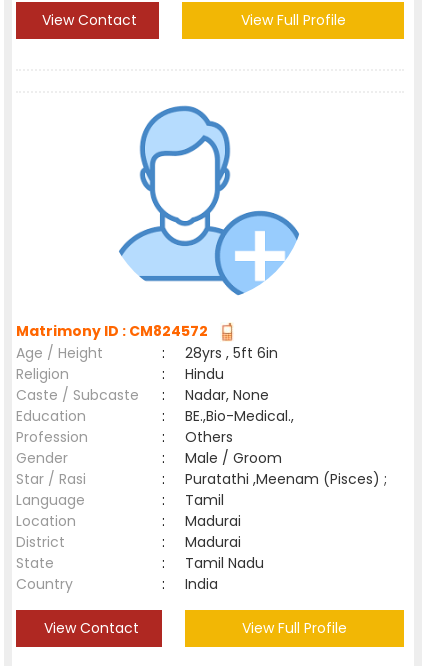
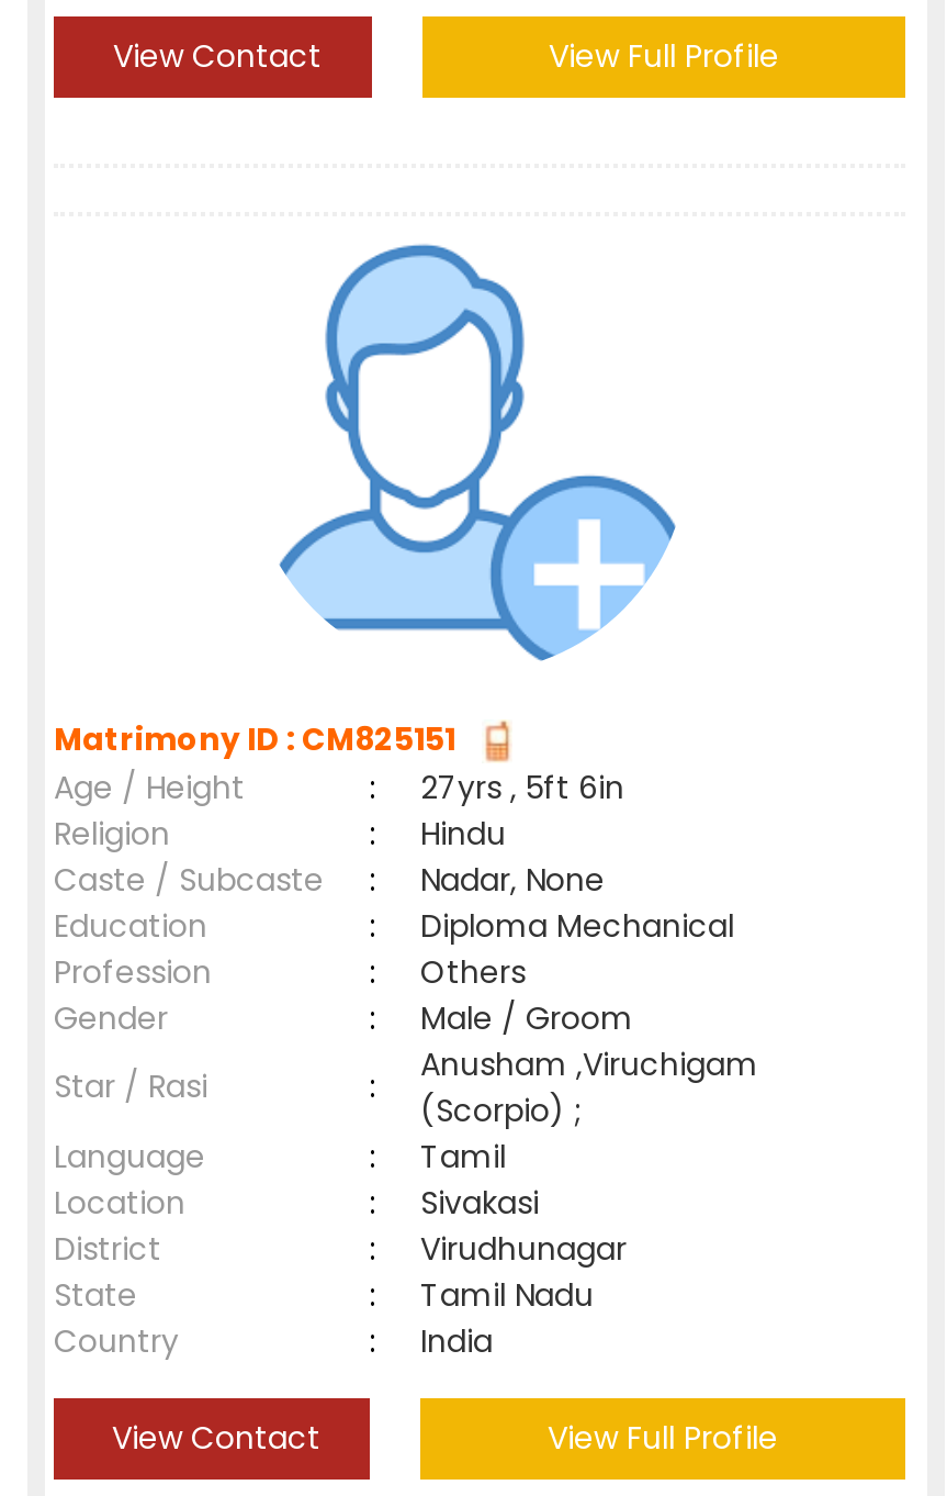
- Matrimony ID : CM824572
+ Matrimony ID : CM825151

- 28yrs , 5ft 6in
+ 27yrs , 5ft 6in

- BE.,Bio-Medical.,
+ Diploma Mechanical

- Puratathi ,Meenam (Pisces) ;
+ Anusham ,Viruchigam
+ (Scorpio) ;

- Madurai
+ Sivakasi

- Madurai
+ Virudhunagar
